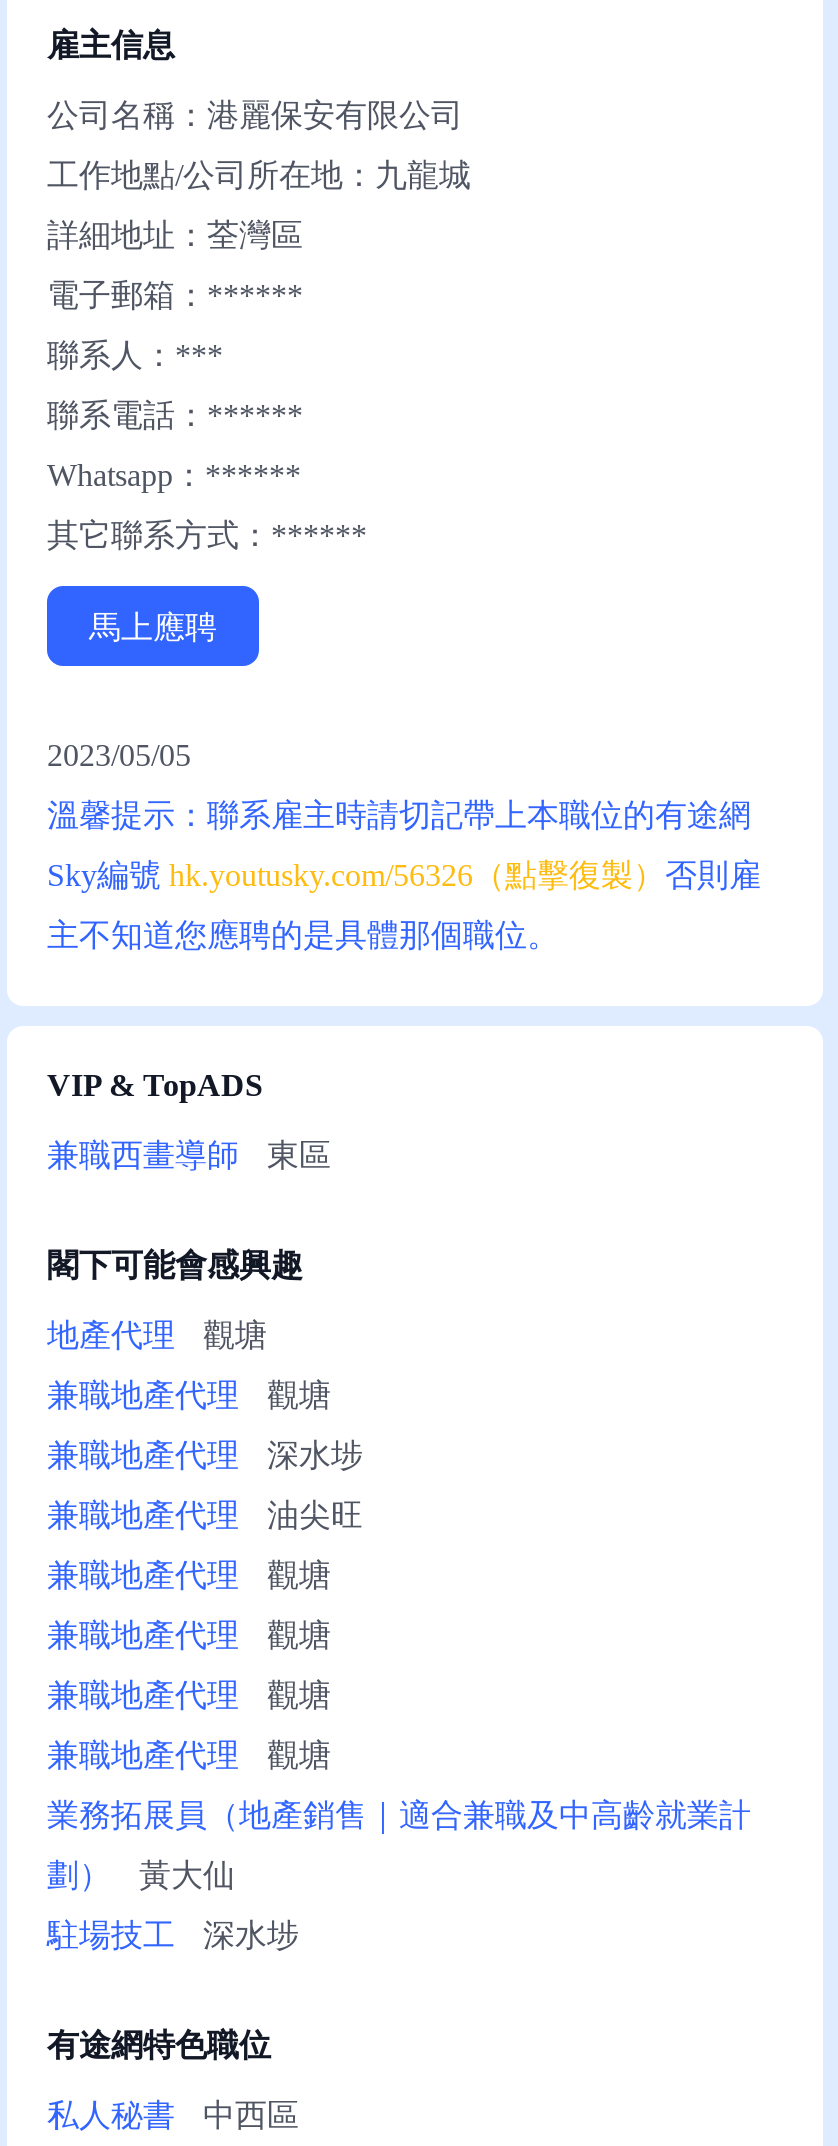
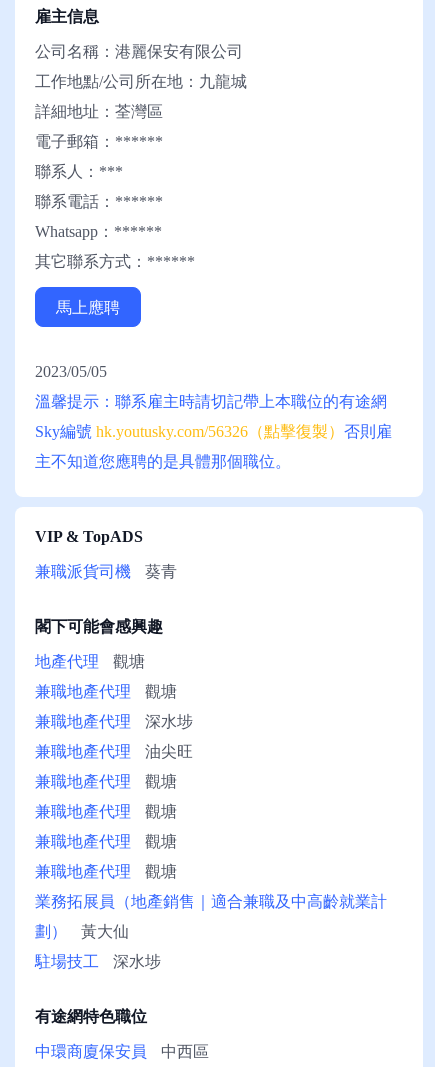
- 兼職西畫導師
- 東區
+ 兼職派貨司機
+ 葵青

- 私人秘書
+ 中環商廈保安員
